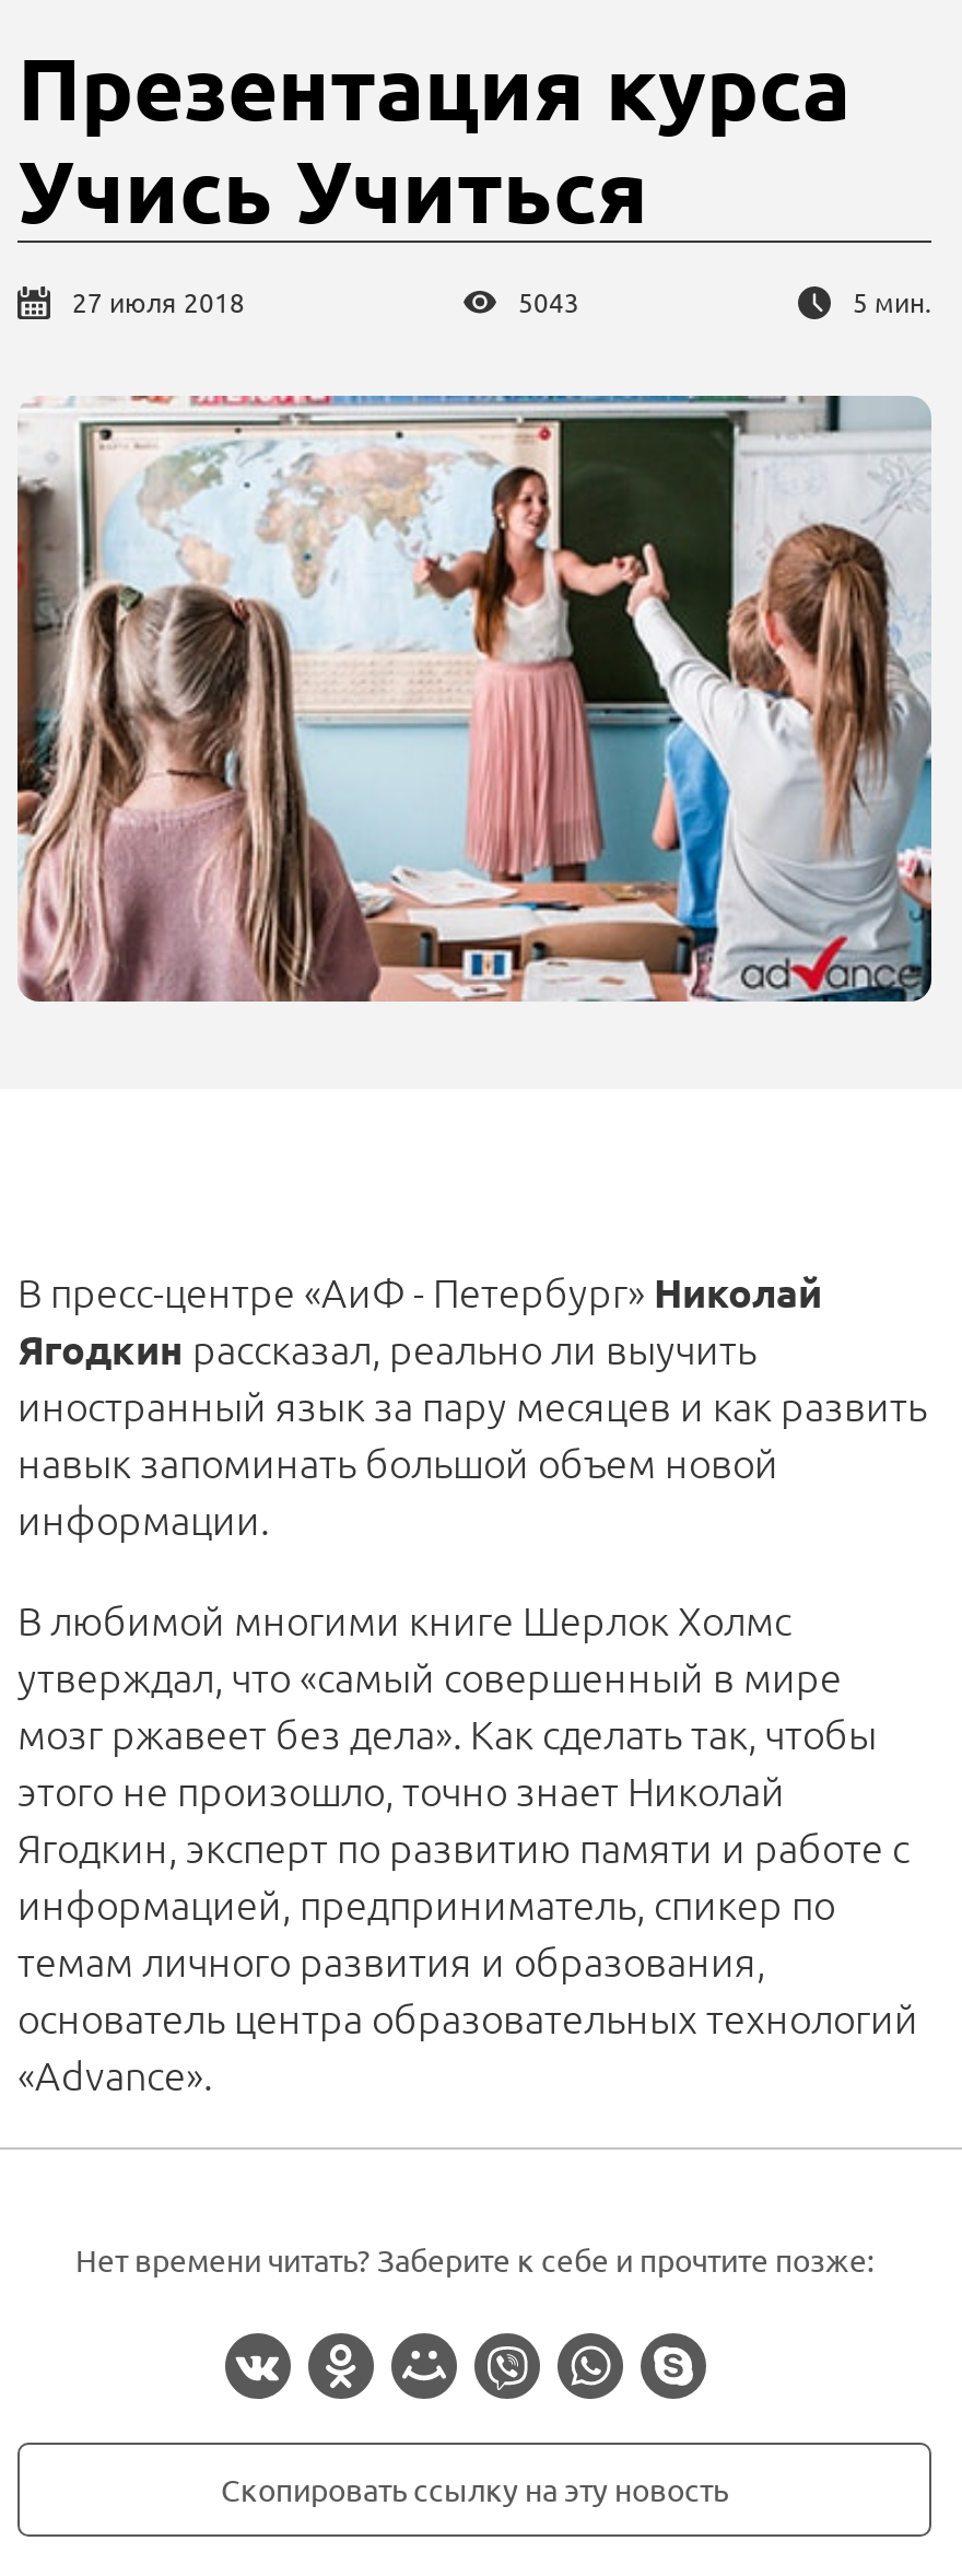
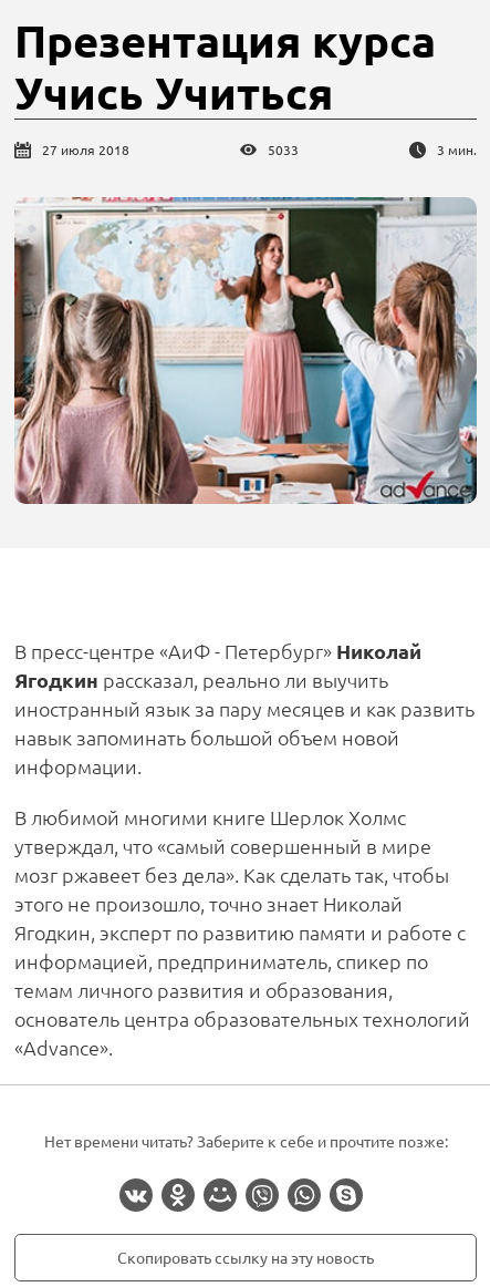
- 5043
+ 5033

- 5 мин.
+ 3 мин.
